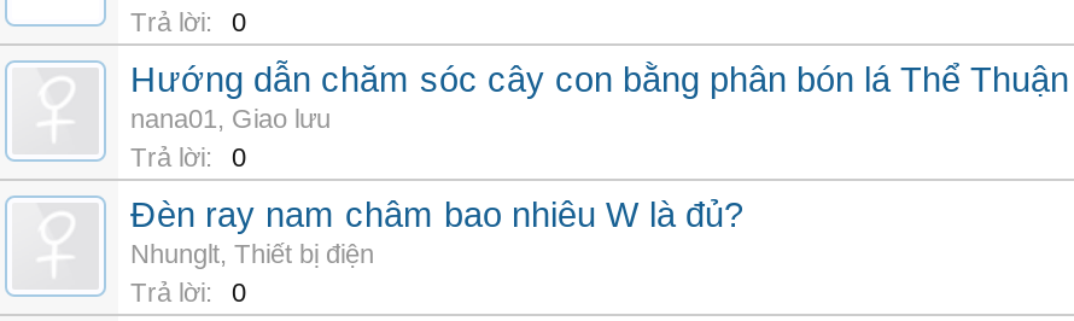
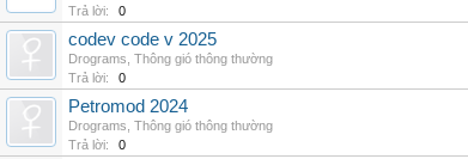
- Hướng dẫn chăm sóc cây con bằng phân bón lá Thể Thuận
- nana01, Giao lưu
+ codev code v 2025
+ Drograms, Thông gió thông thường

- Đèn ray nam châm bao nhiêu W là đủ?
- Nhunglt, Thiết bị điện
+ Petromod 2024
+ Drograms, Thông gió thông thường
